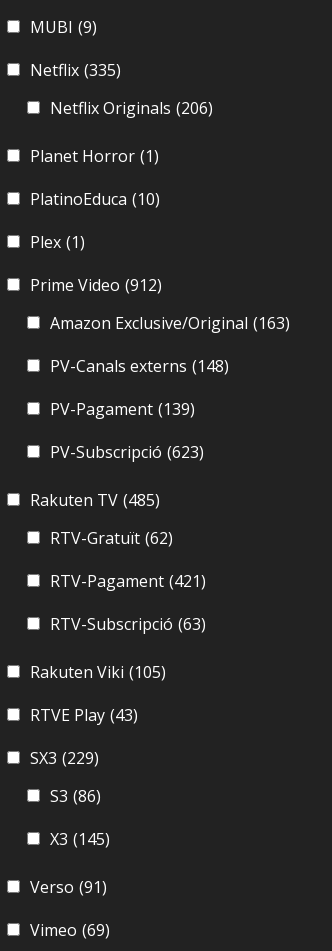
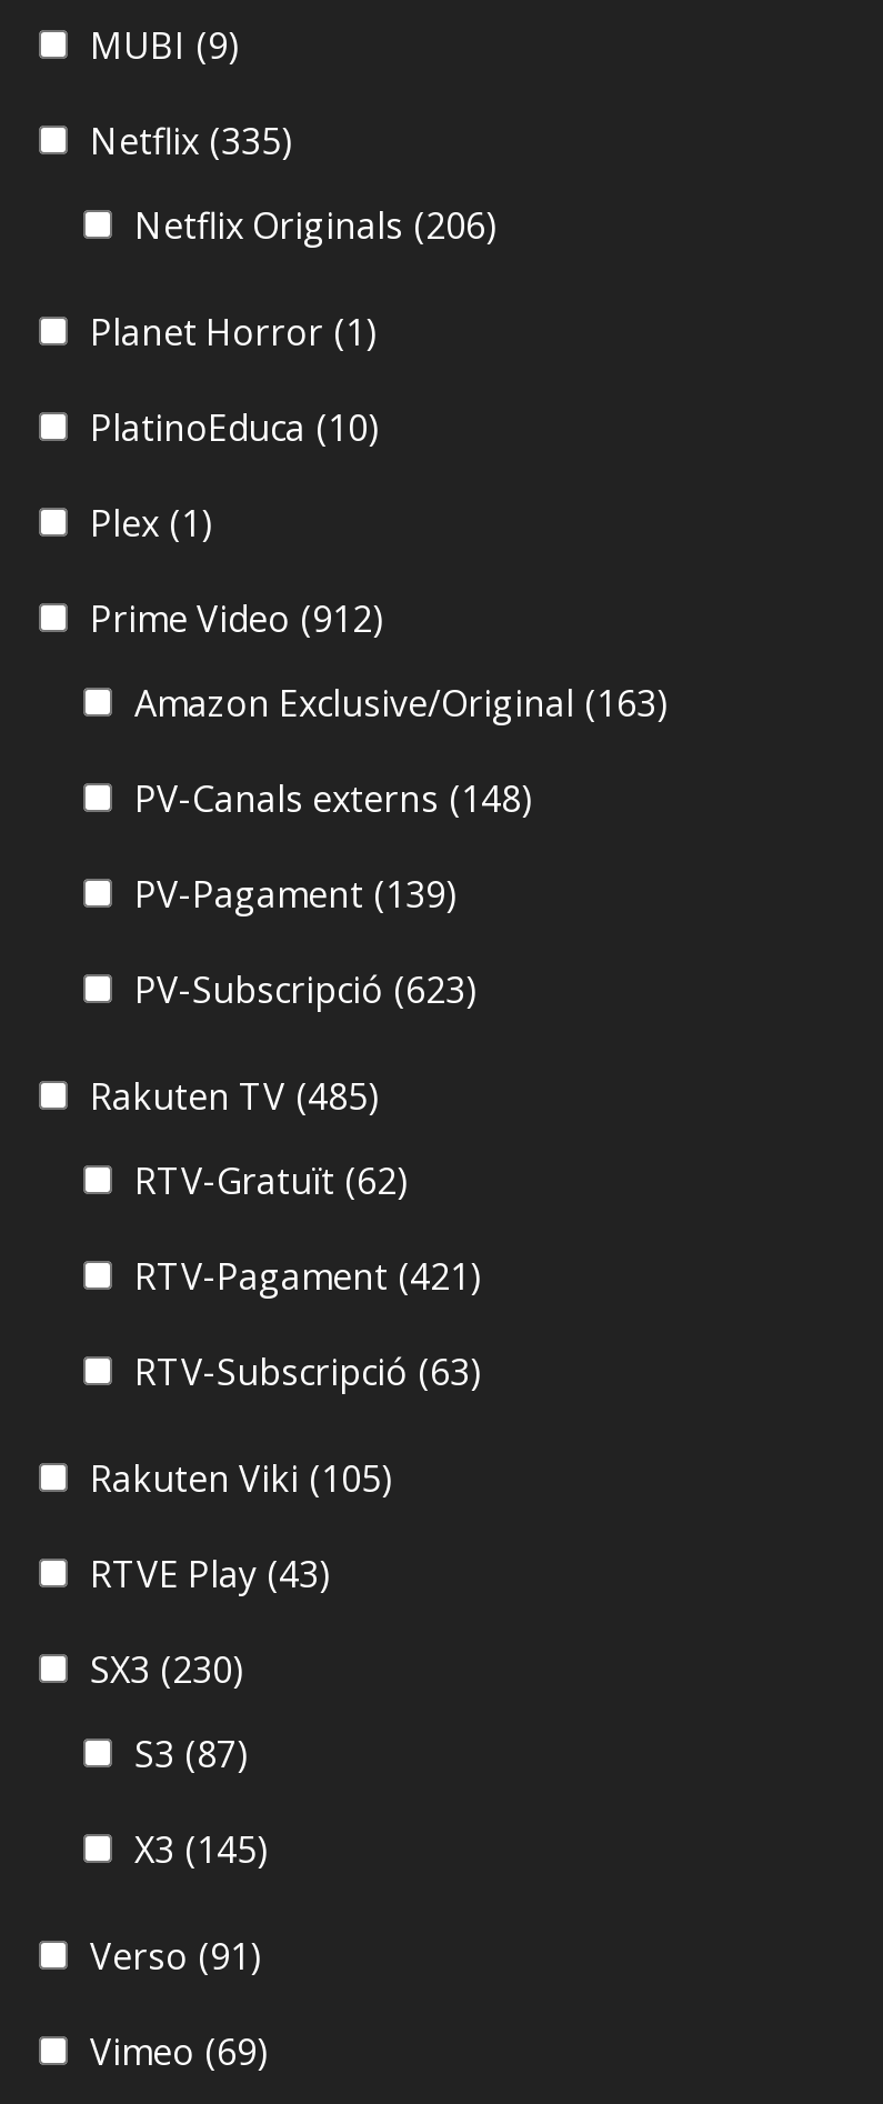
- SX3 (229)
+ SX3 (230)

- S3 (86)
+ S3 (87)
